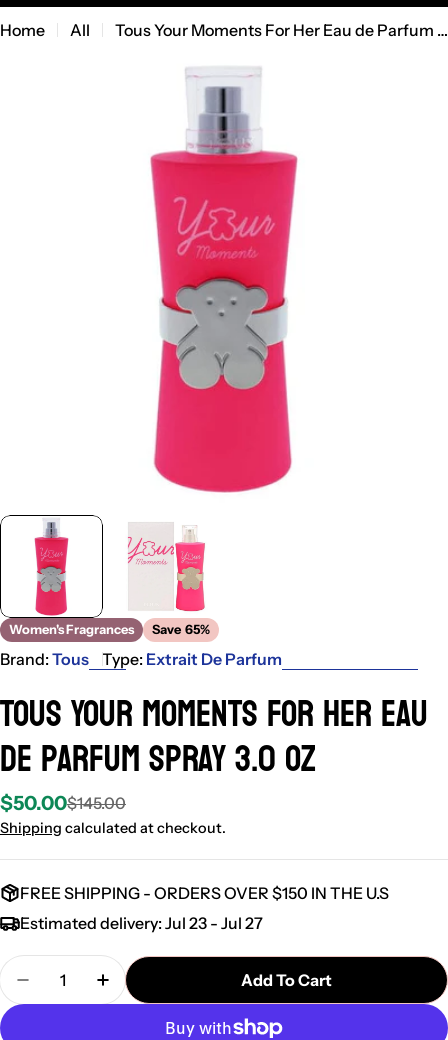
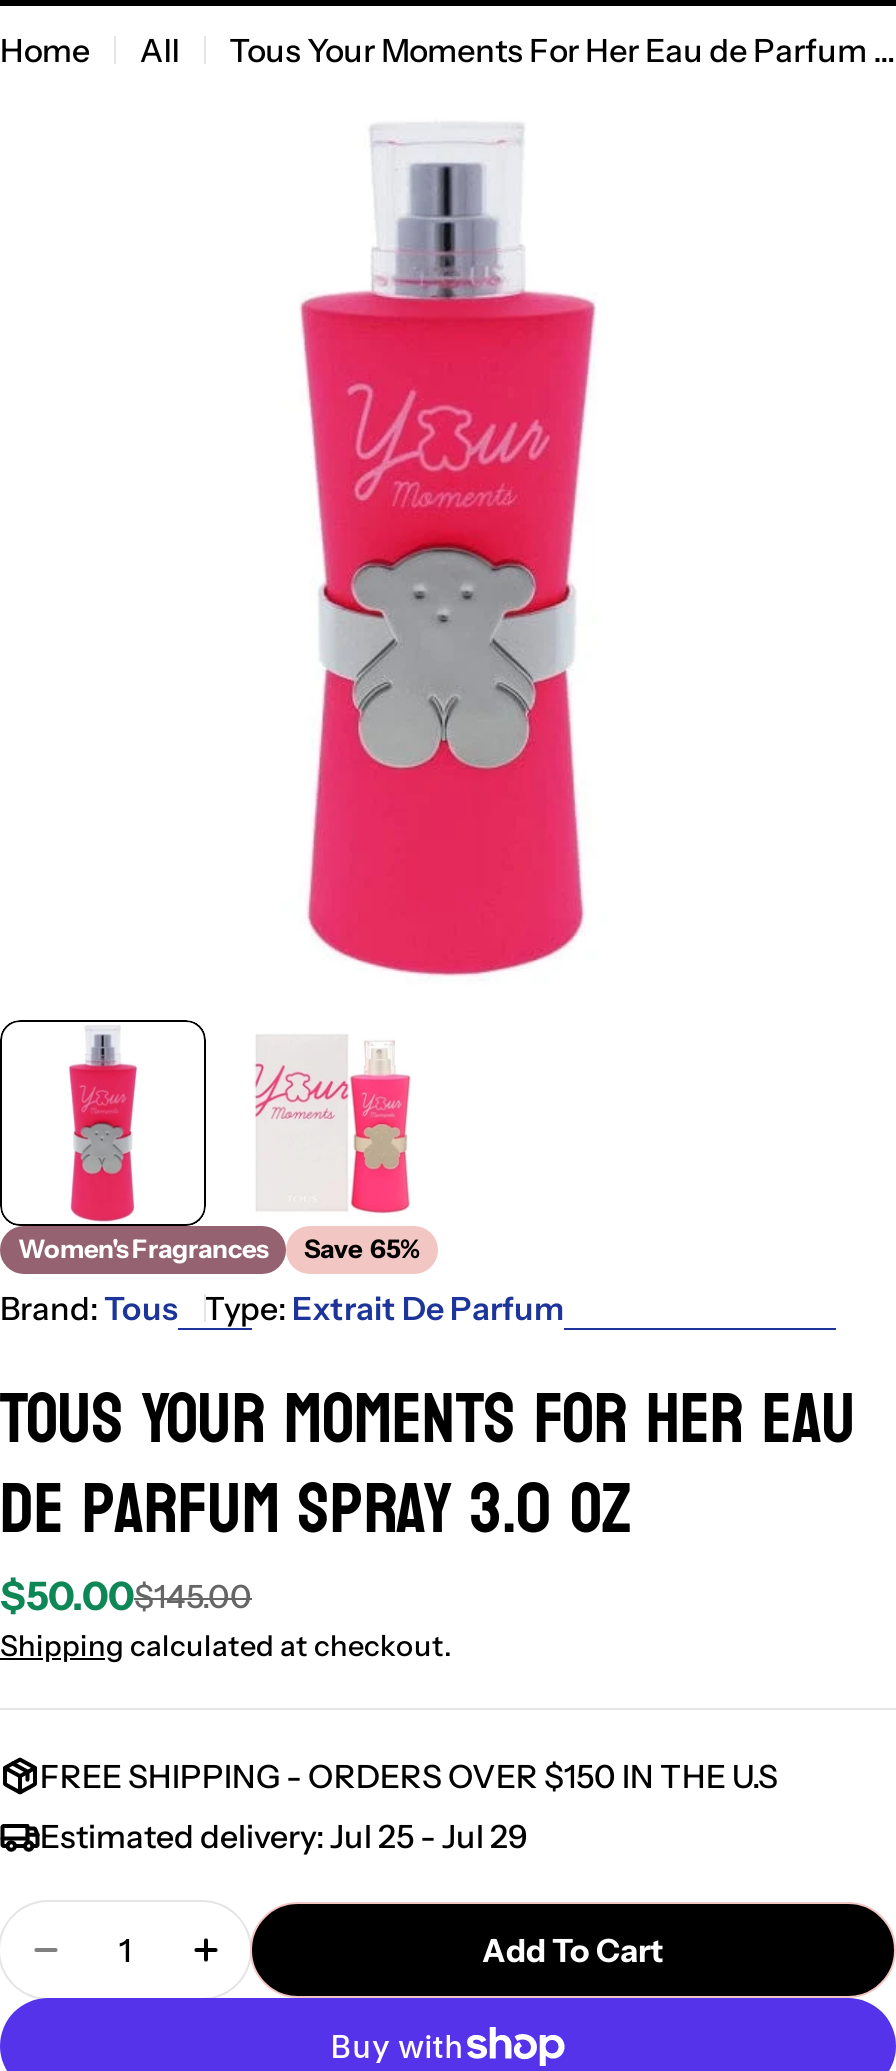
- Estimated delivery: Jul 23 - Jul 27
+ Estimated delivery: Jul 25 - Jul 29
